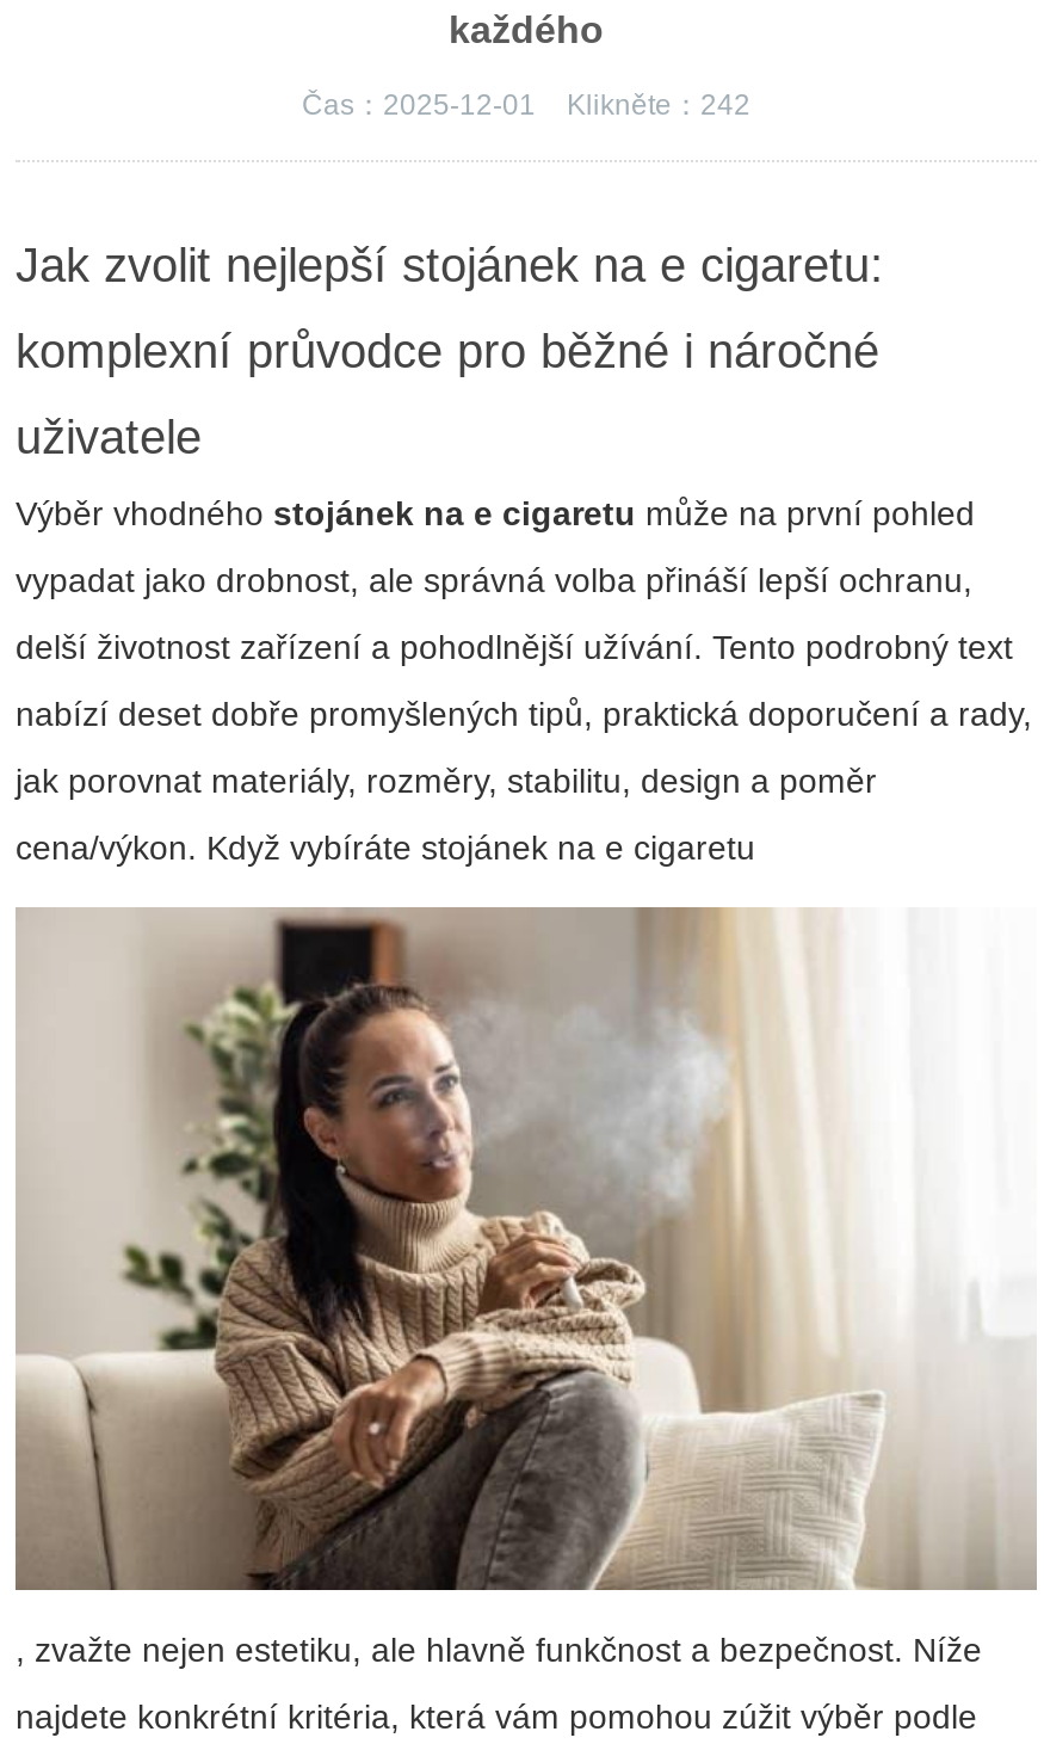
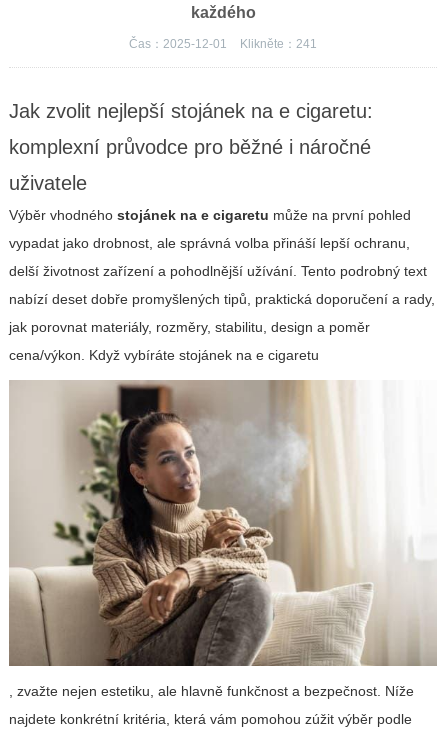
- Čas：2025-12-01 Klikněte：242
+ Čas：2025-12-01 Klikněte：241
